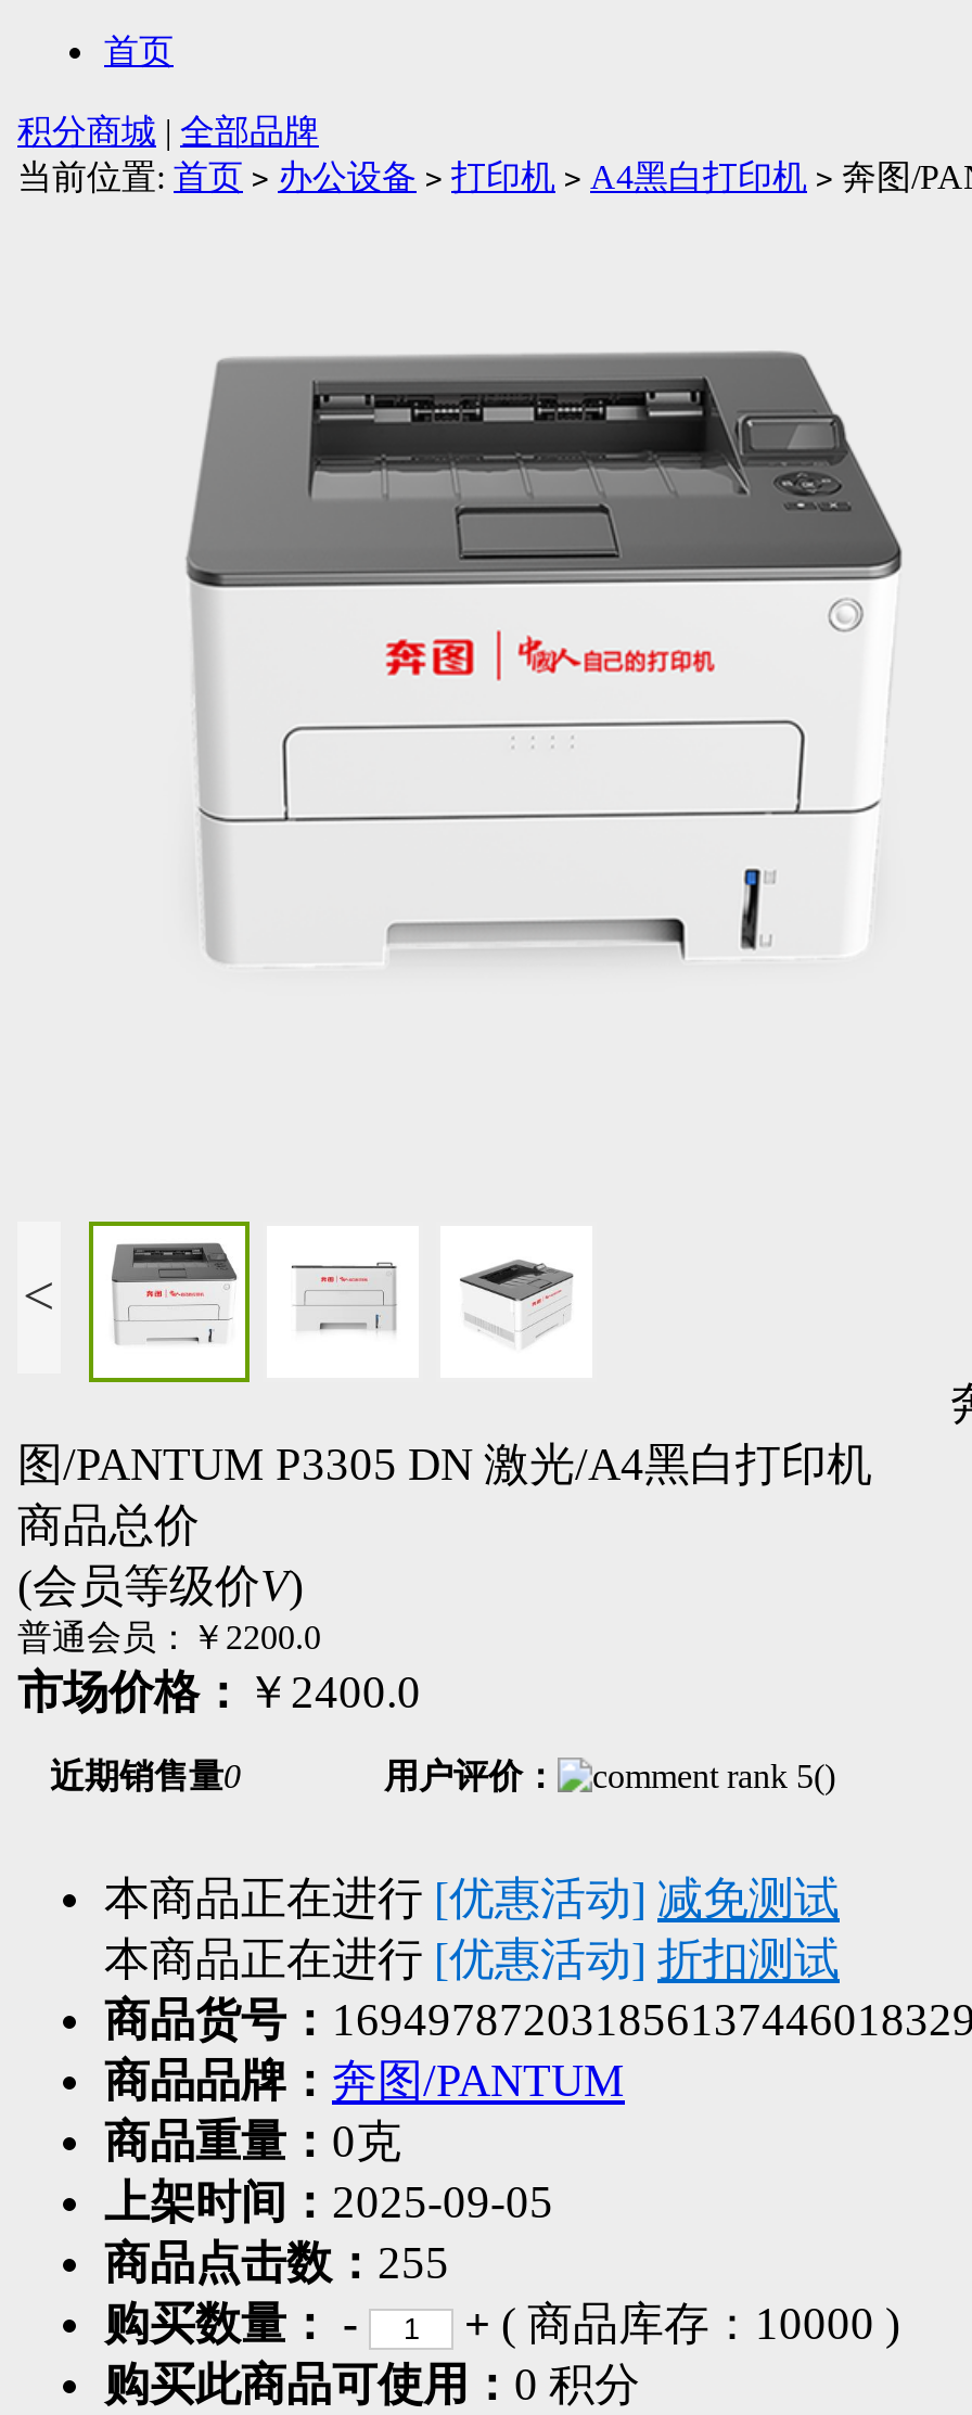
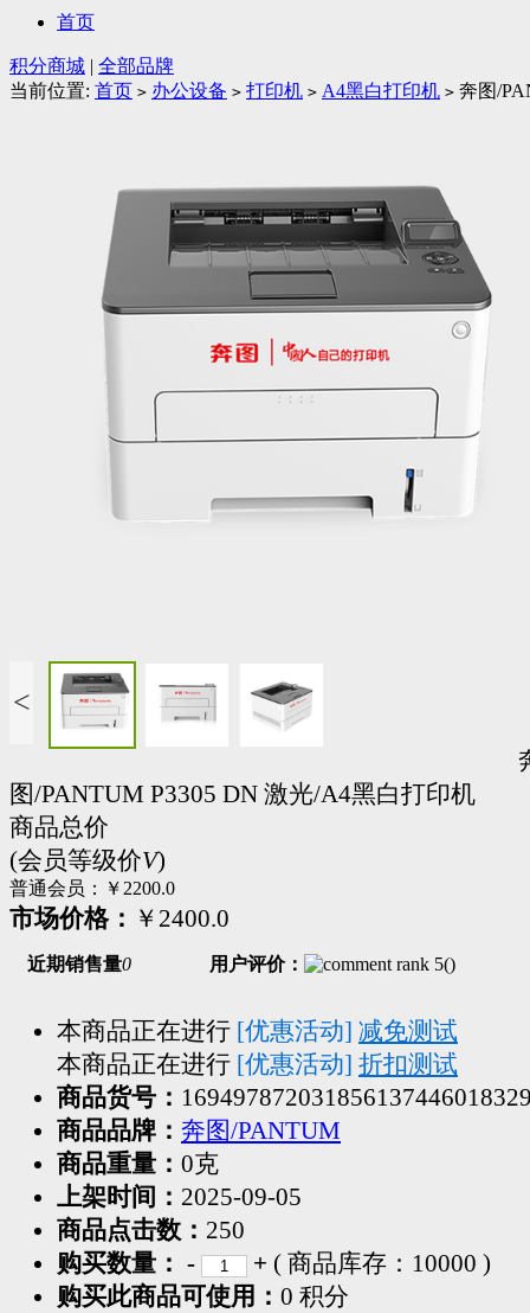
- 商品点击数：255
+ 商品点击数：250
